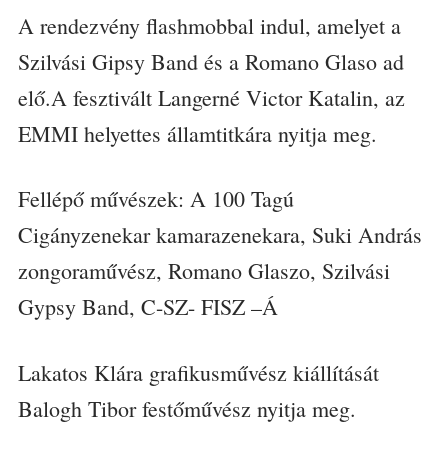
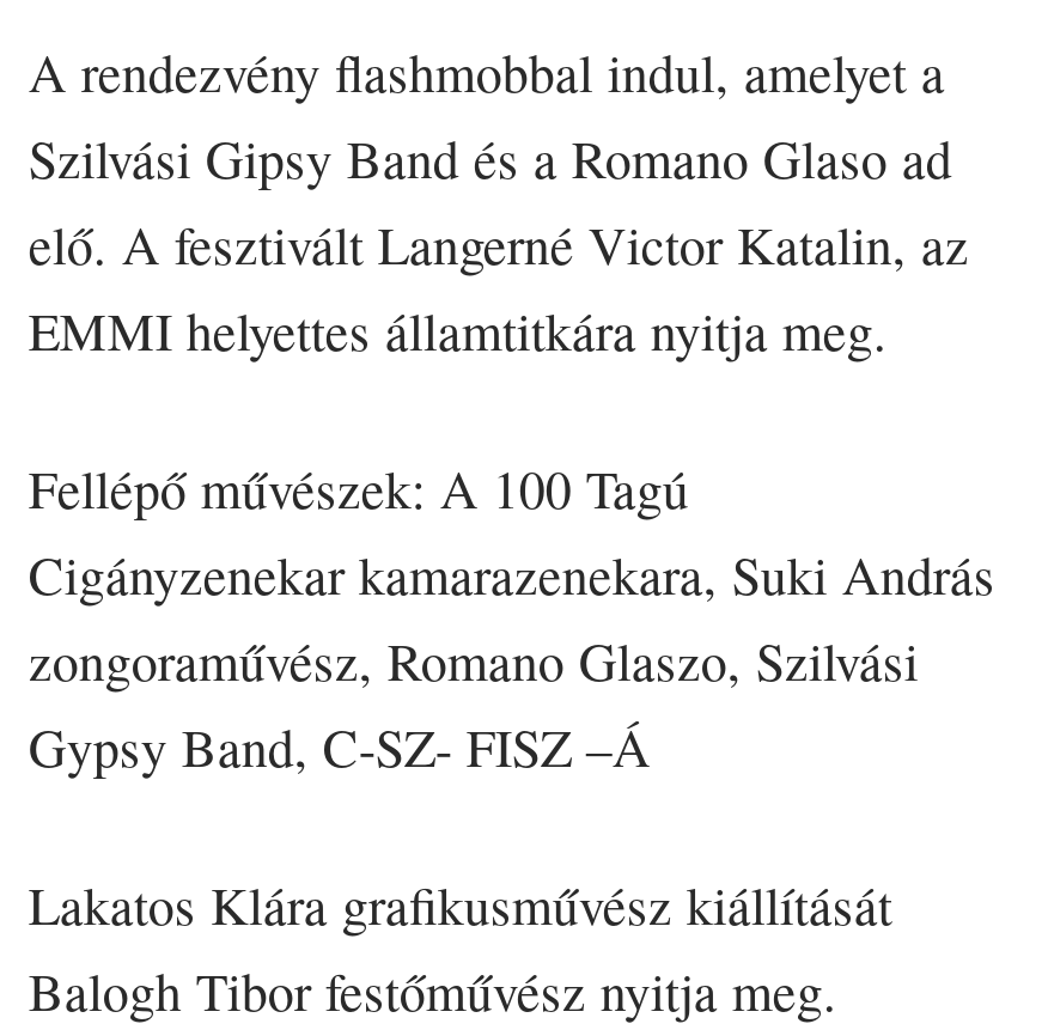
- elő.A fesztivált Langerné Victor Katalin, az
+ elő. A fesztivált Langerné Victor Katalin, az
